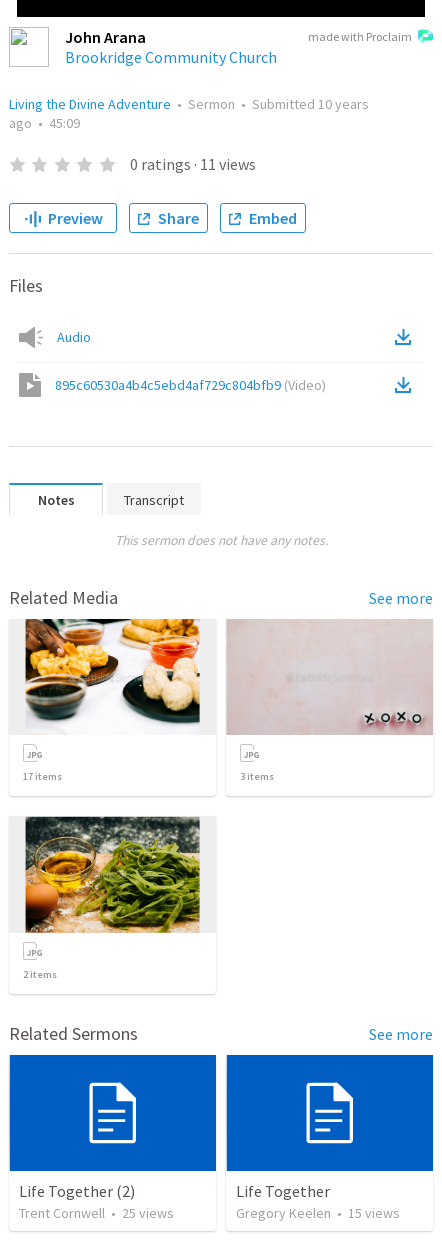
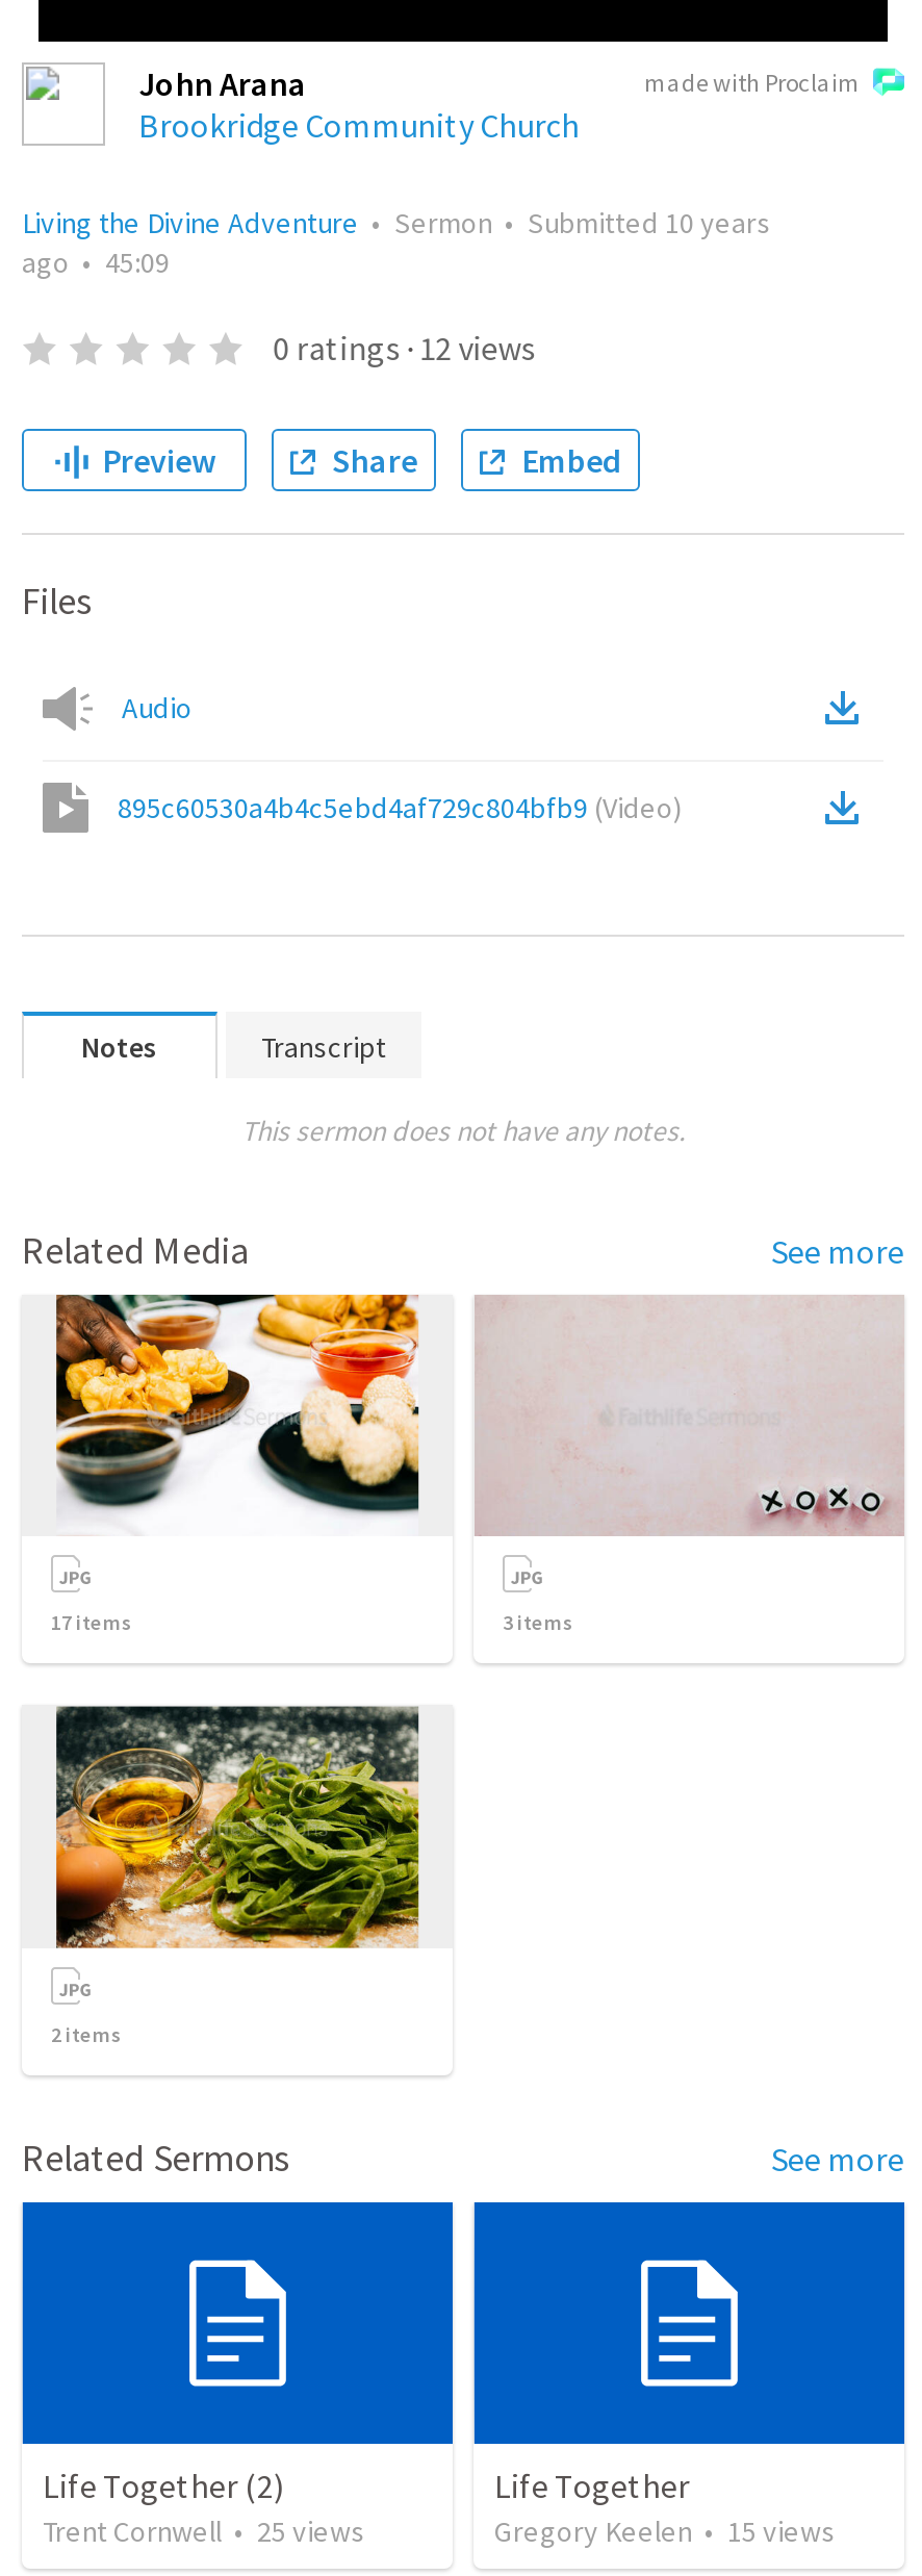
- 0 ratings · 11 views
+ 0 ratings · 12 views
